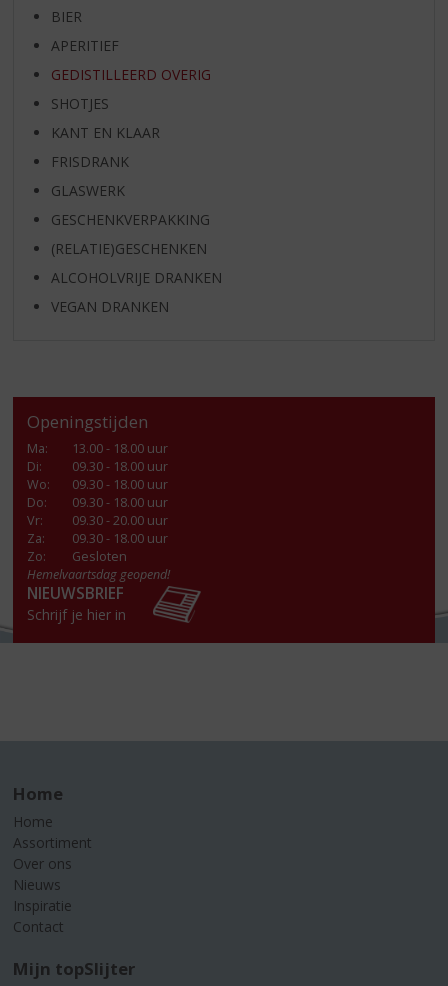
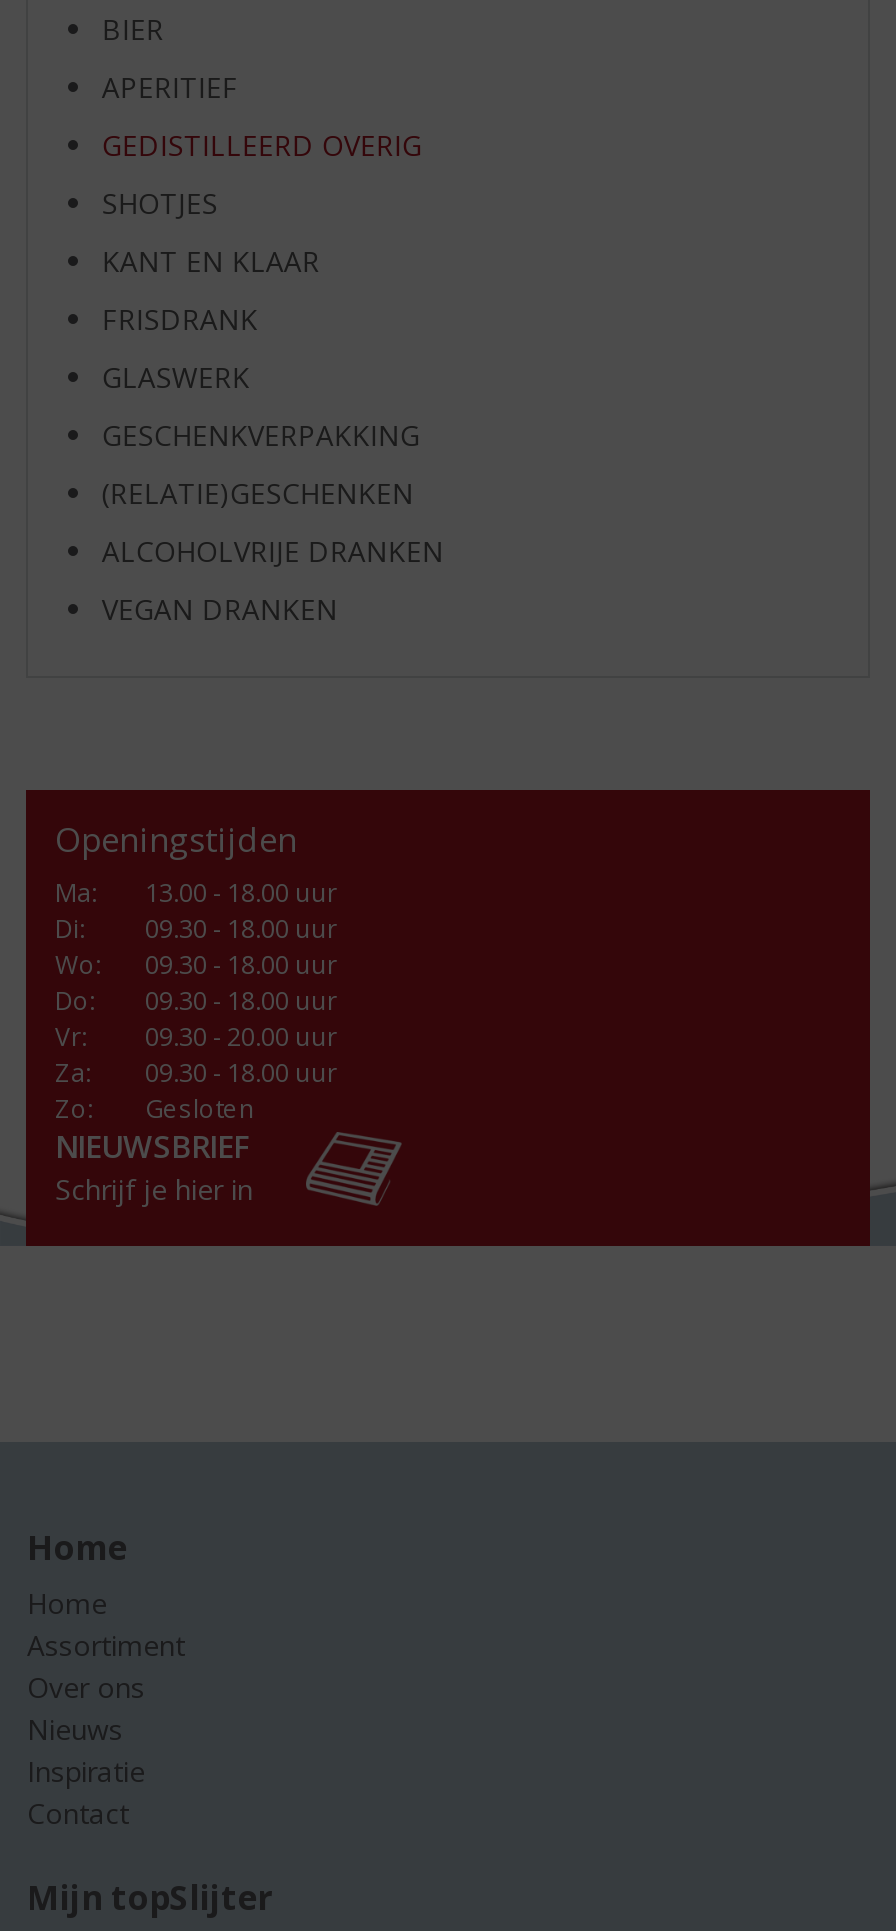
- Hemelvaartsdag geopend!
